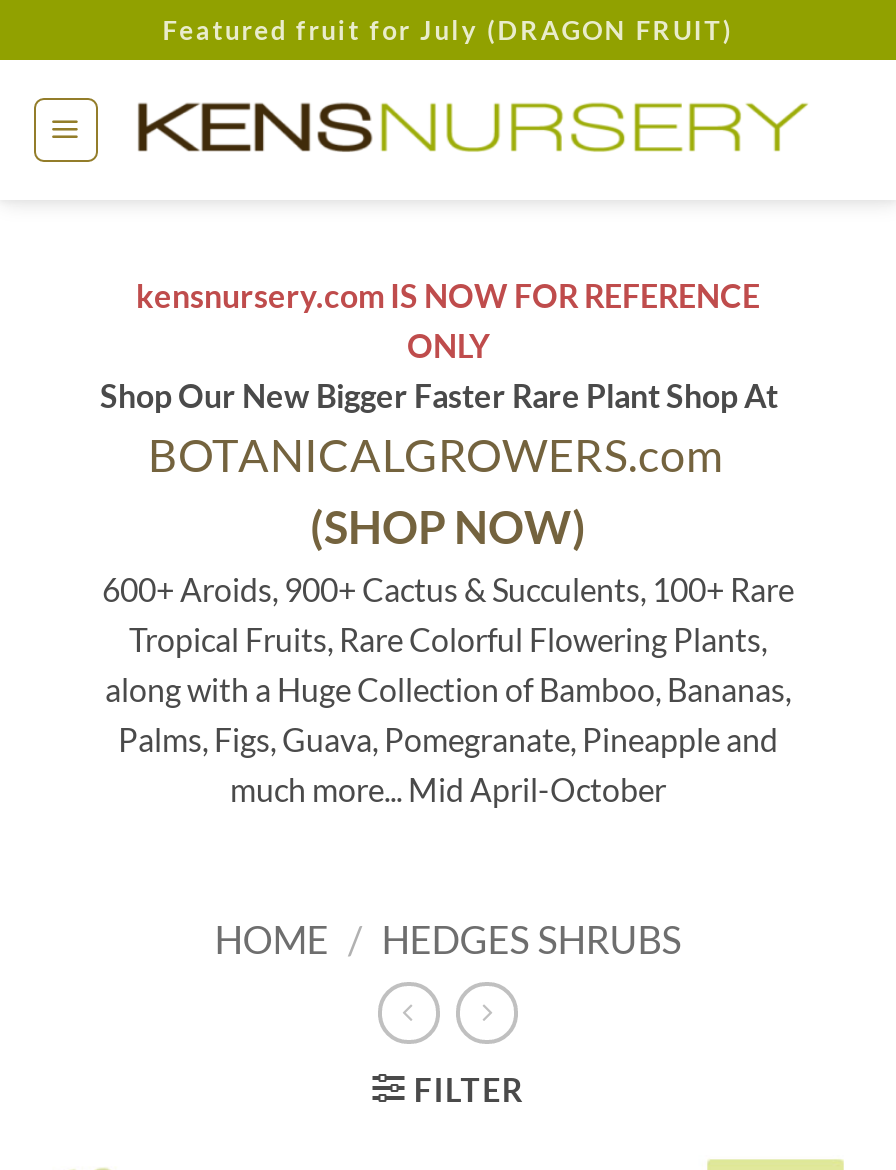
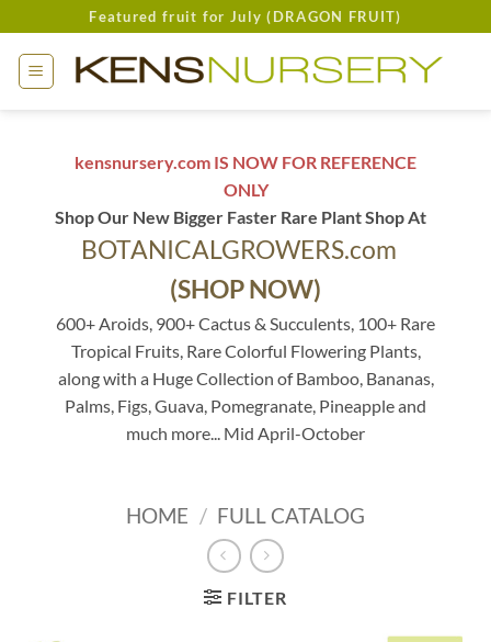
- HOME / HEDGES SHRUBS
+ HOME / FULL CATALOG
